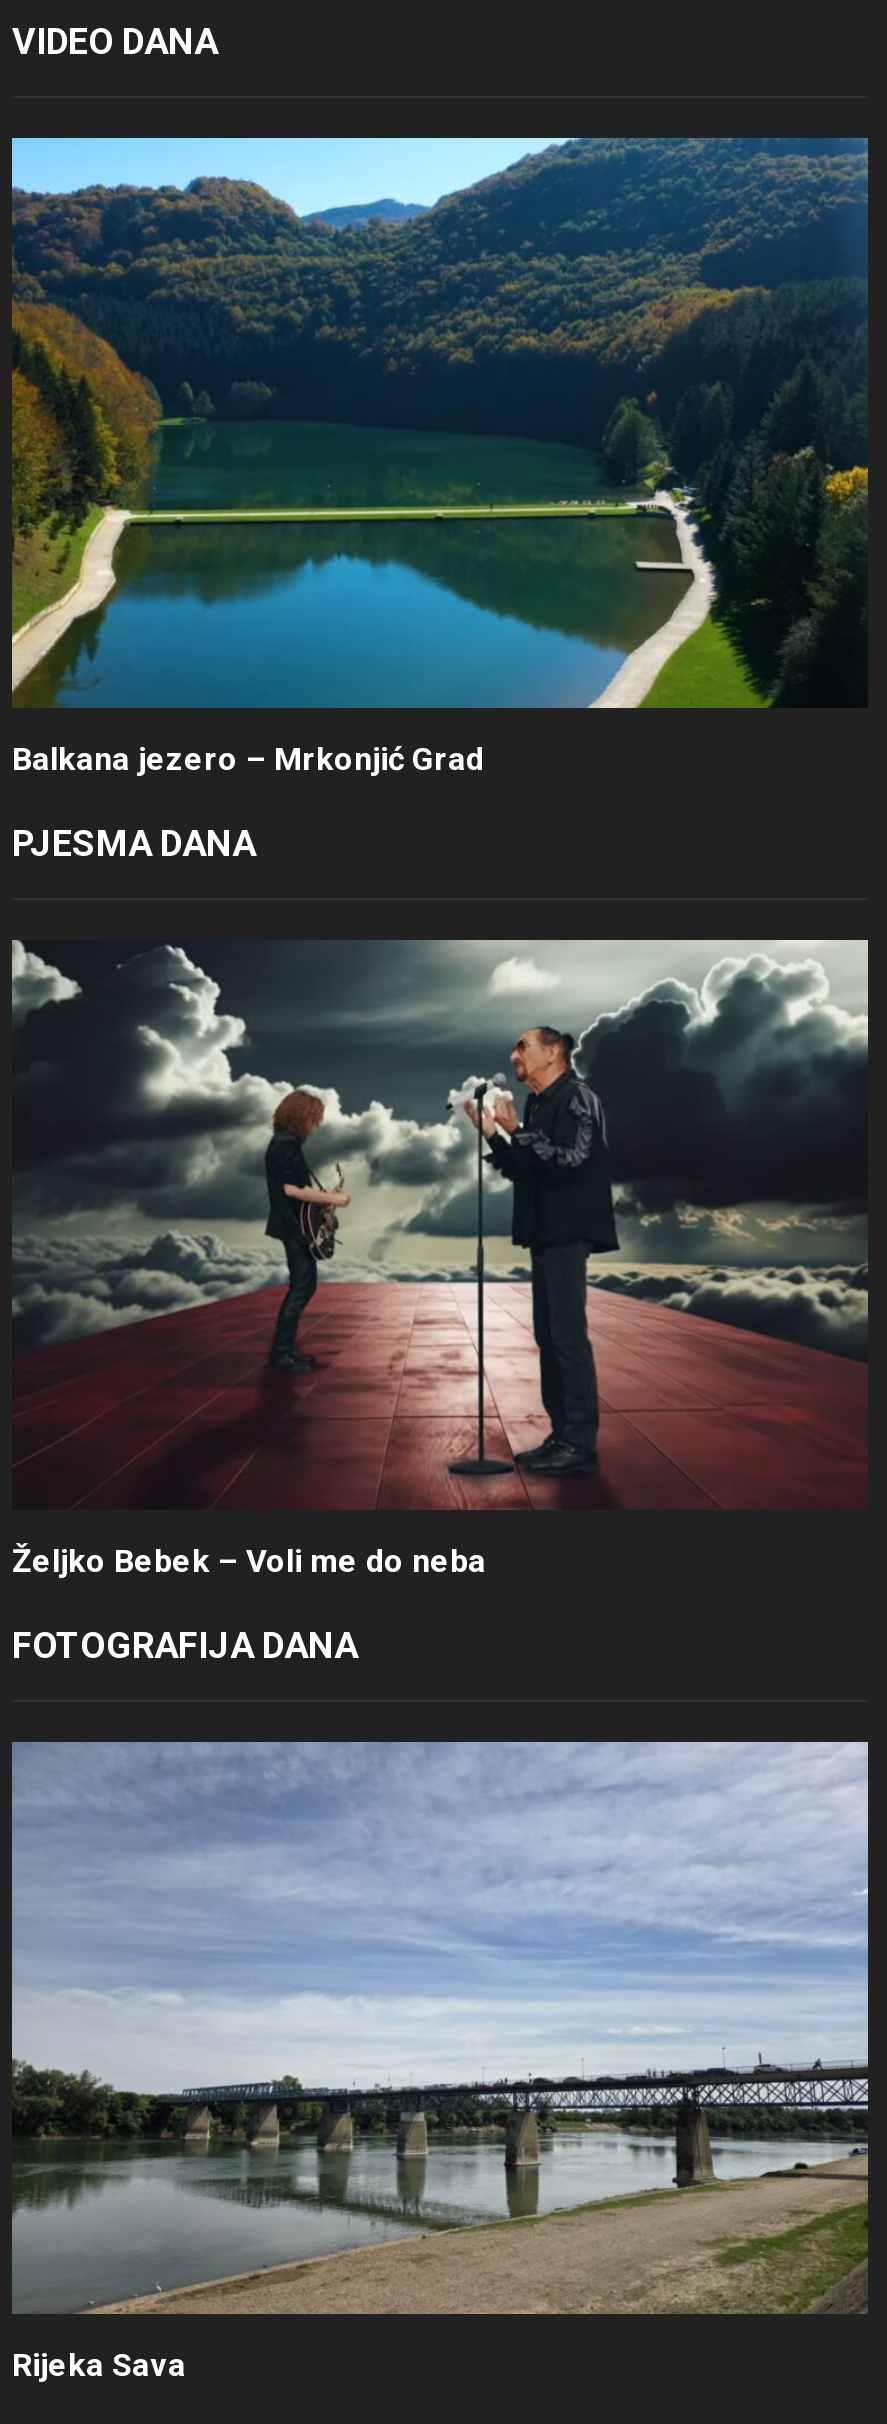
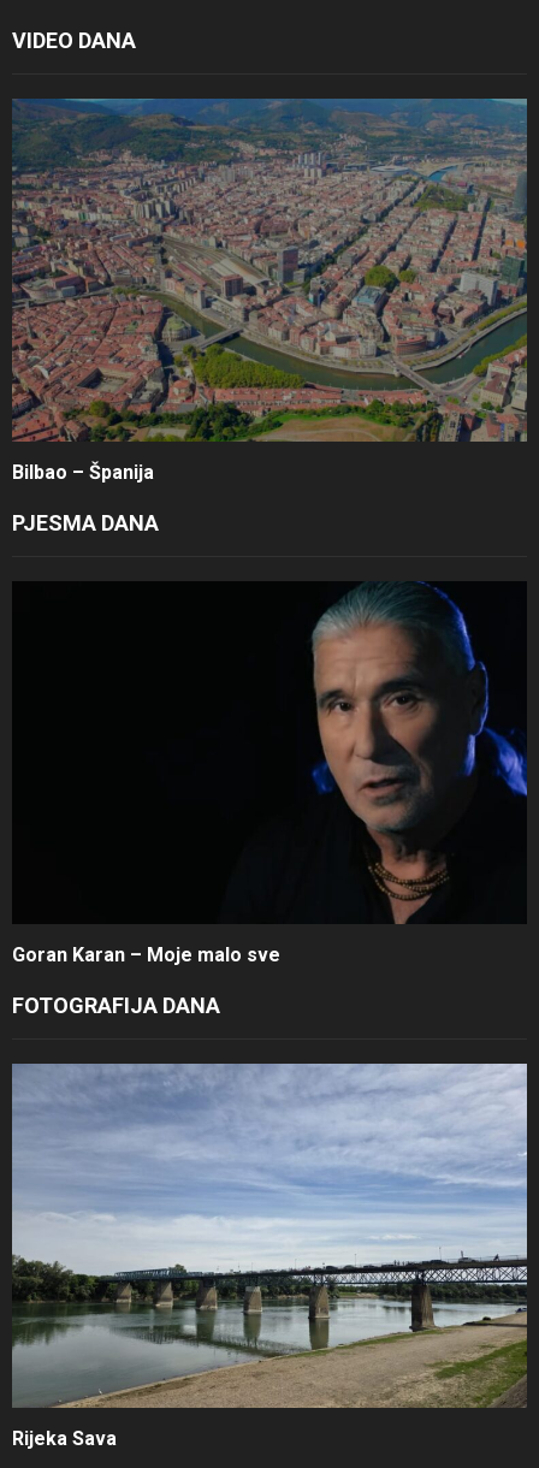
- [image]
- Balkana jezero – Mrkonjić Grad
+ [image]
+ Bilbao – Španija

- [image]
- Željko Bebek – Voli me do neba
+ [image]
+ Goran Karan – Moje malo sve
